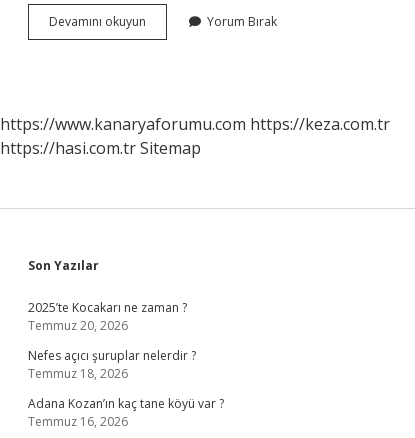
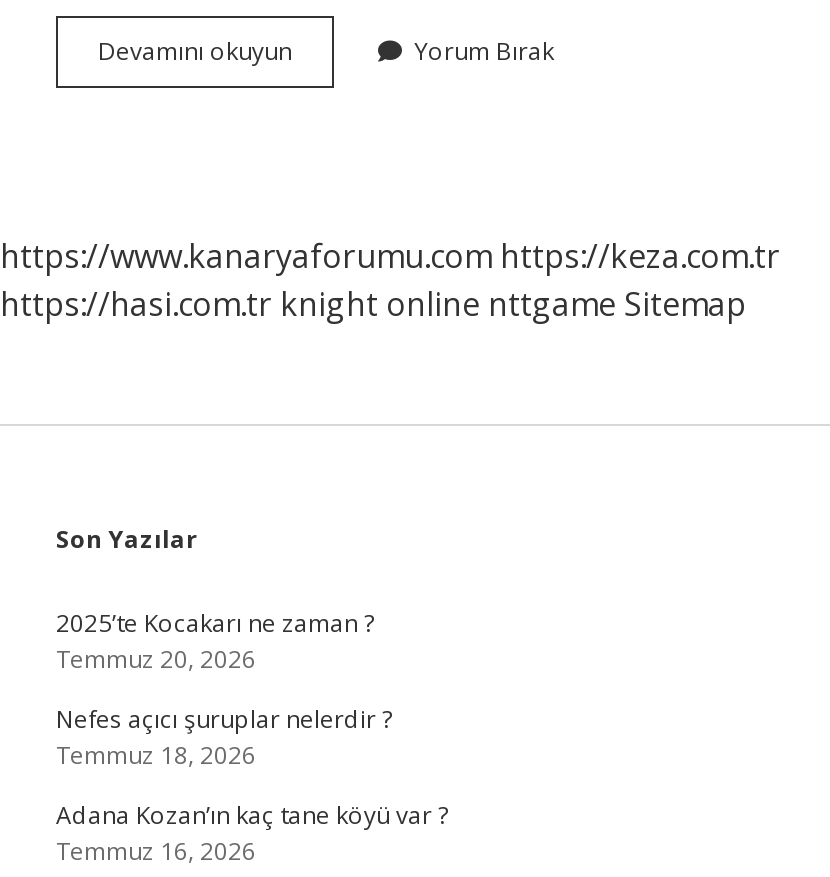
- https://hasi.com.tr Sitemap
+ https://hasi.com.tr knight online nttgame Sitemap
